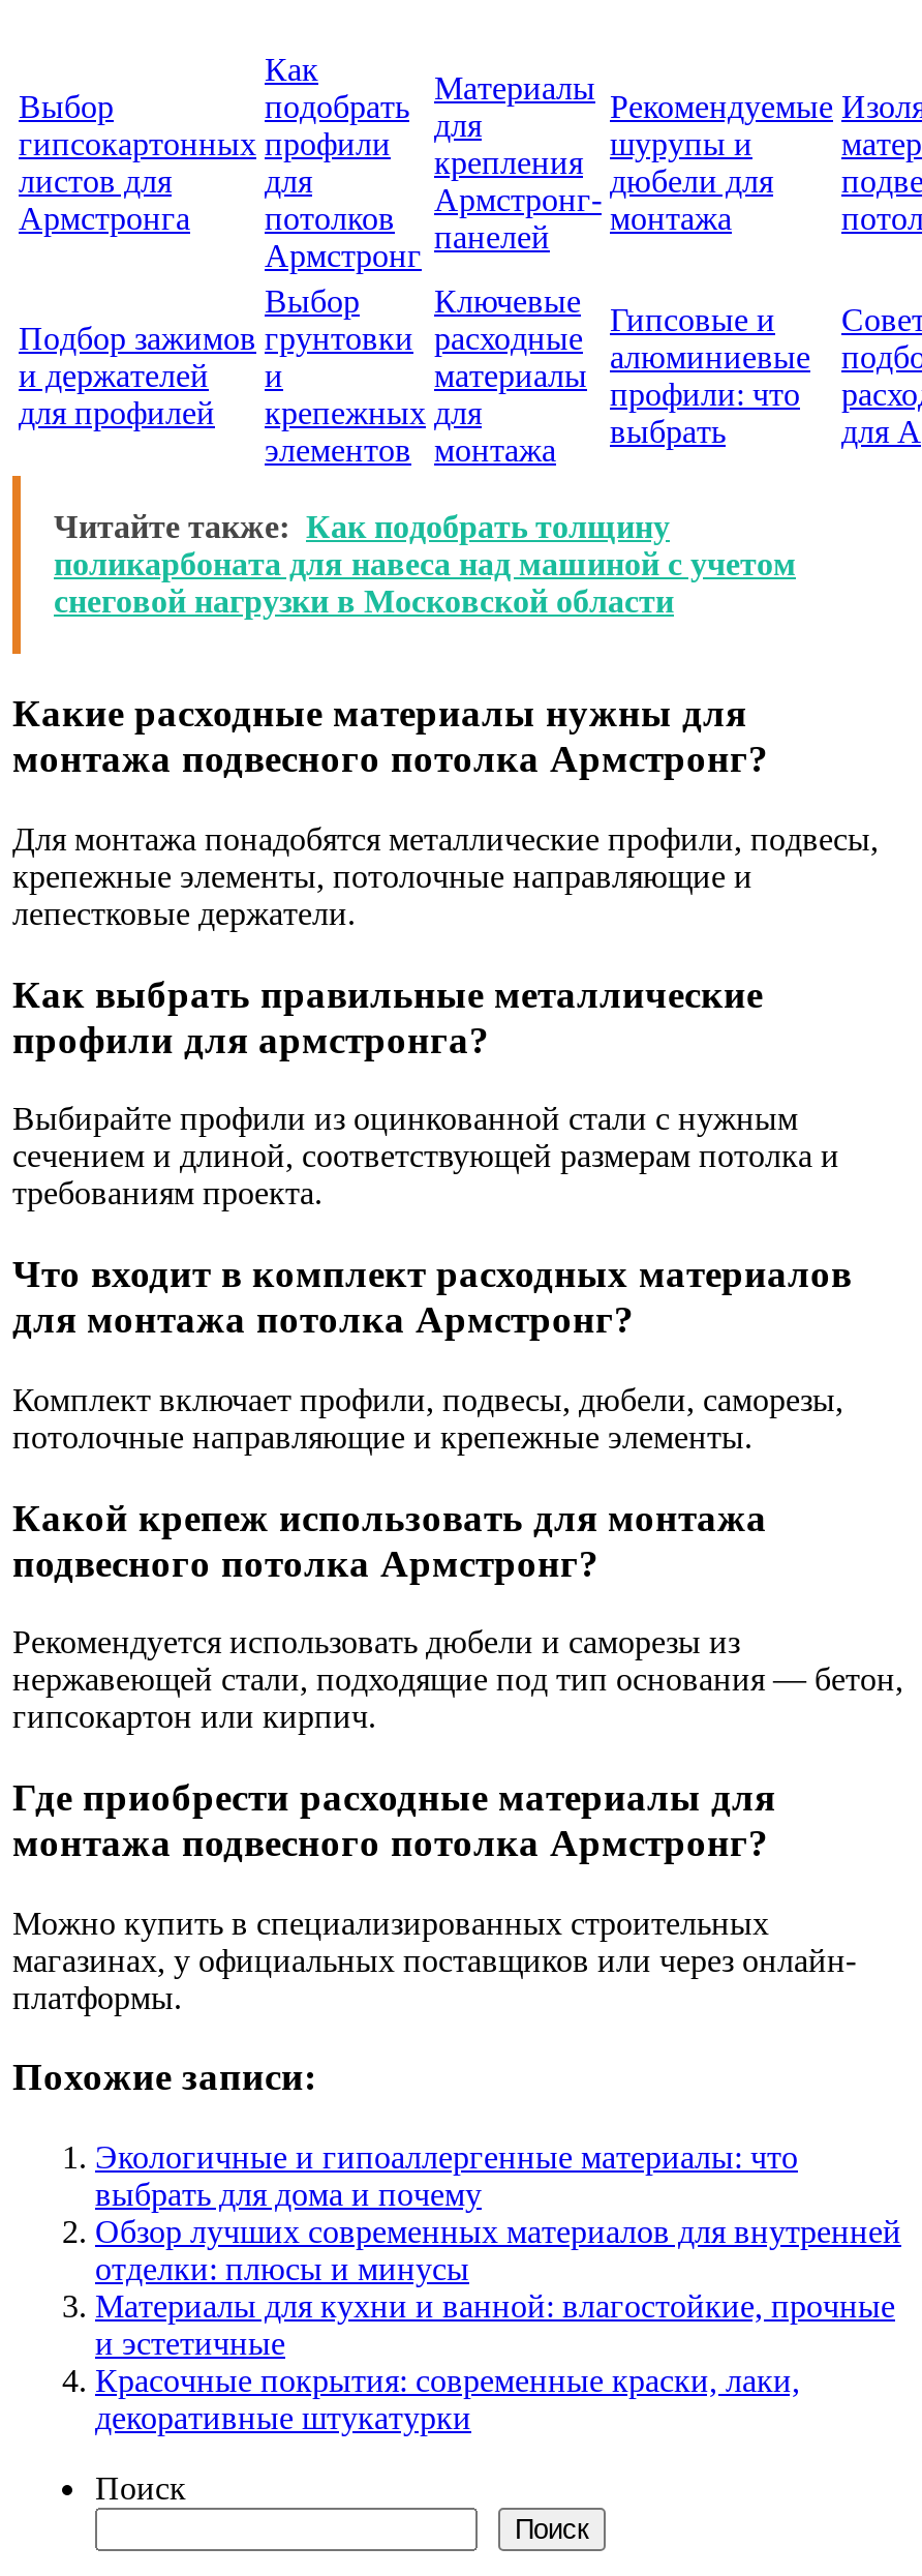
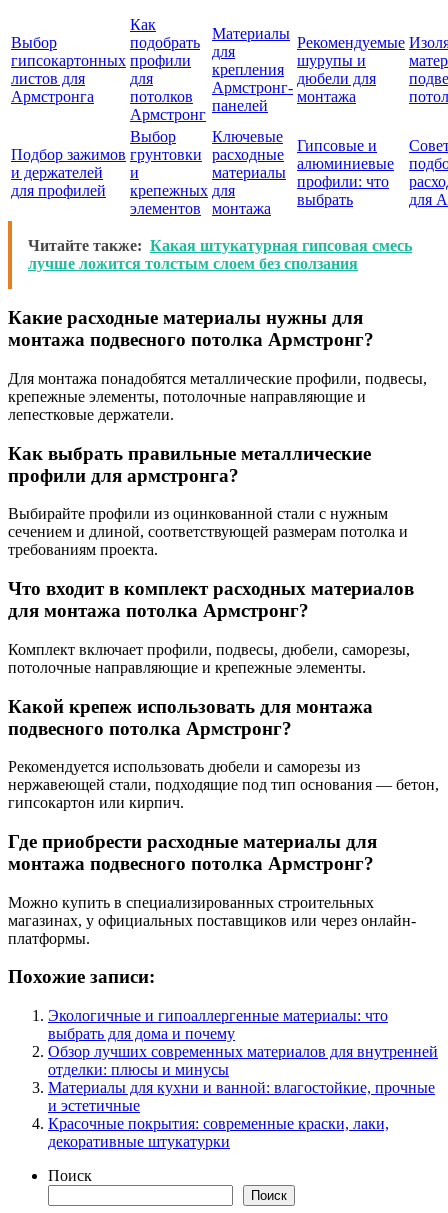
- Читайте также: Как подобрать толщину
- поликарбоната для навеса над машиной с учетом
- снеговой нагрузки в Московской области
+ Читайте также: Какая штукатурная гипсовая смесь
+ лучше ложится толстым слоем без сползания
